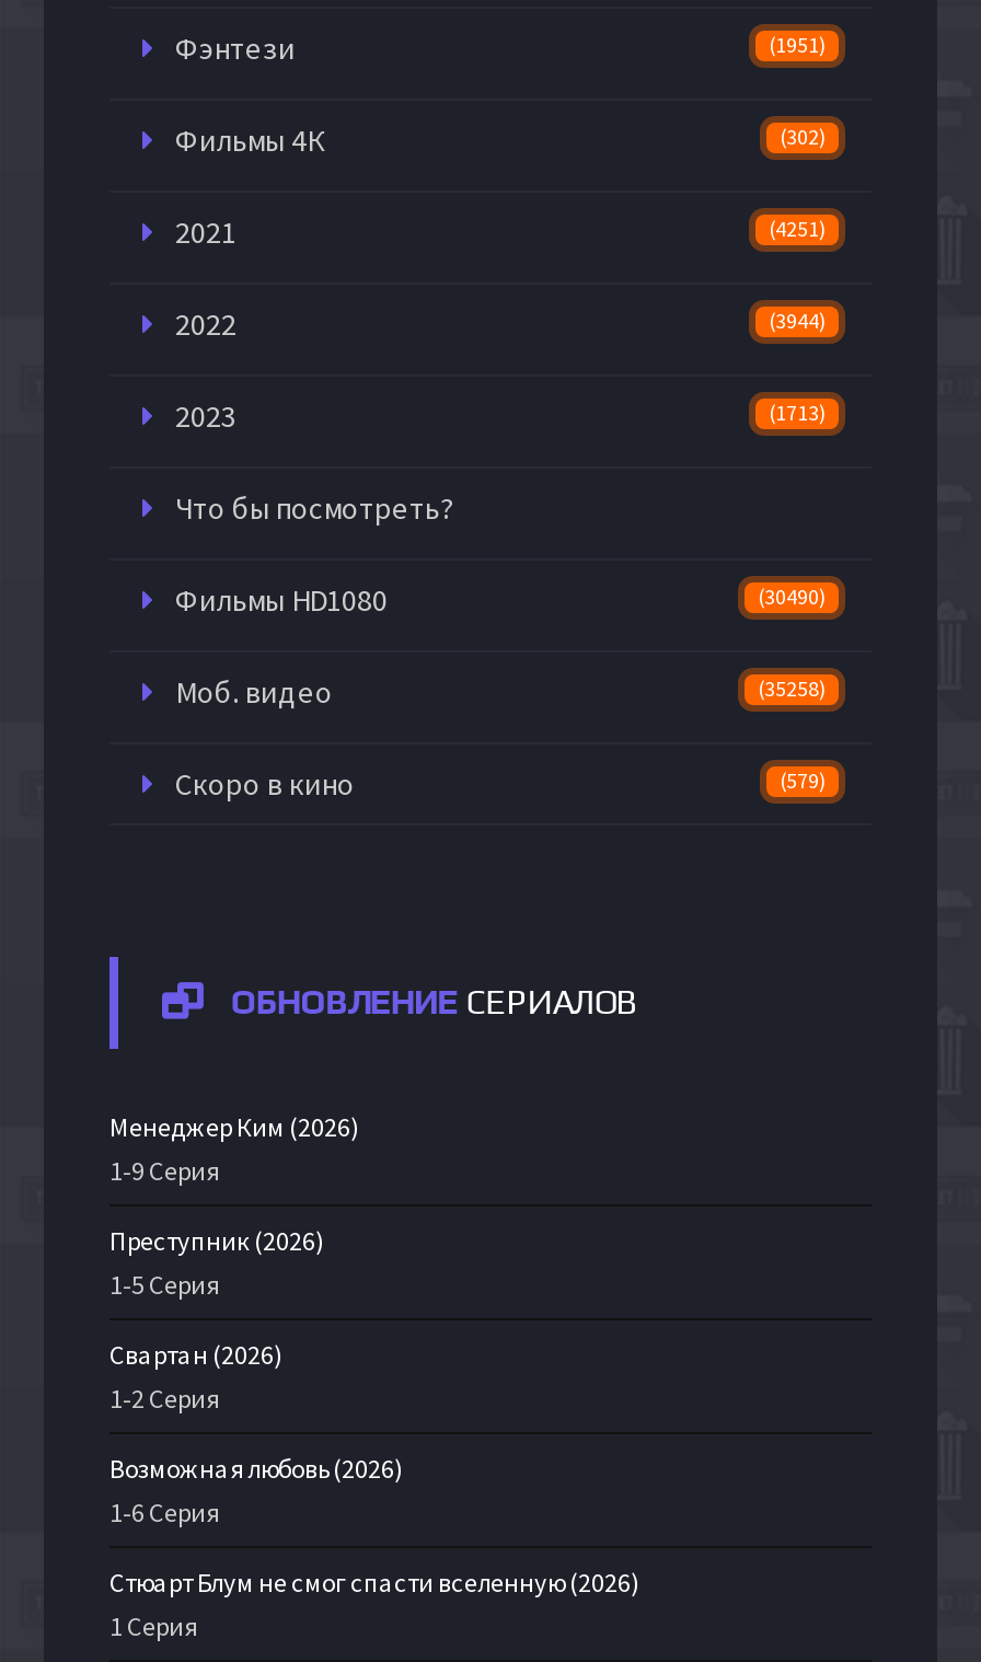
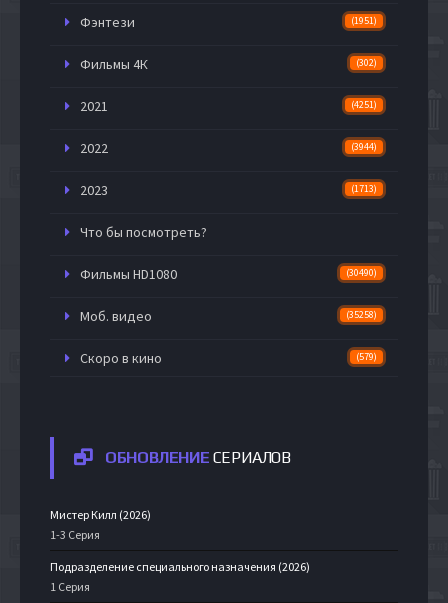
- Менеджер Ким (2026)
- 1-9 Серия
- Преступник (2026)
- 1-5 Серия
- Свартан (2026)
- 1-2 Серия
- Возможная любовь (2026)
- 1-6 Серия
- Стюарт Блум не смог спасти вселенную (2026)
+ Мистер Килл (2026)
+ 1-3 Серия
+ Подразделение специального назначения (2026)
